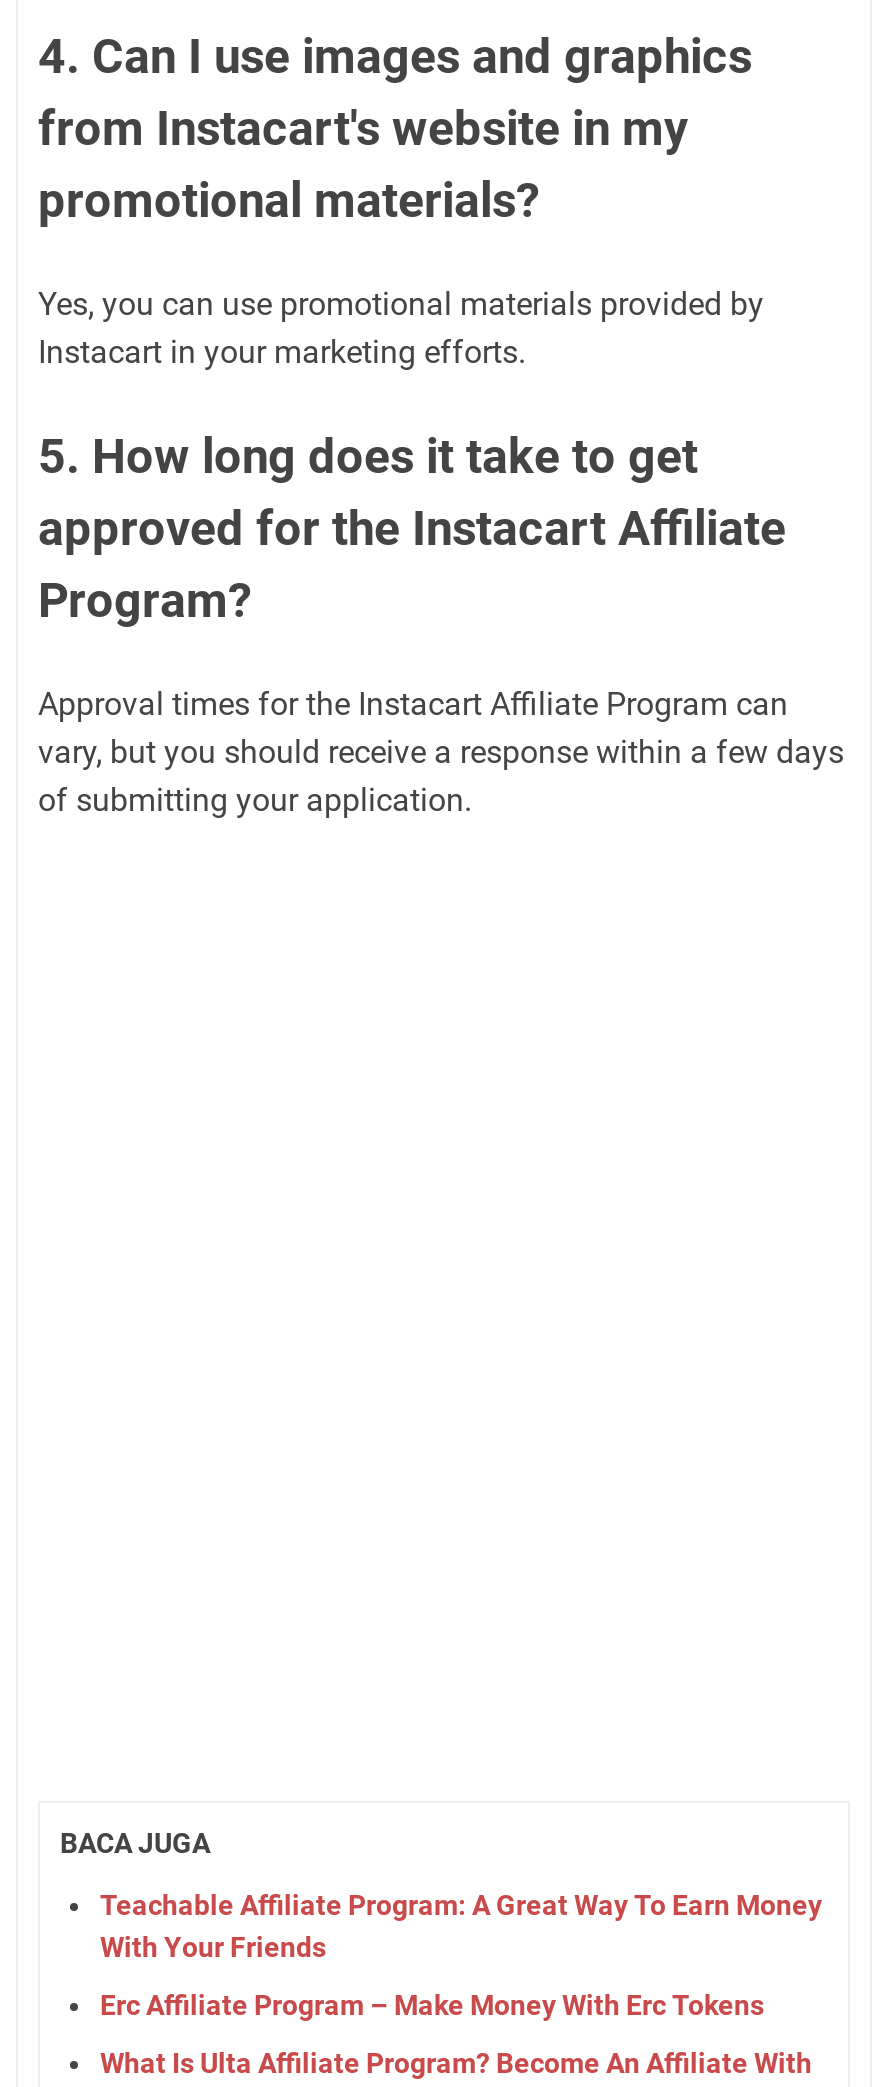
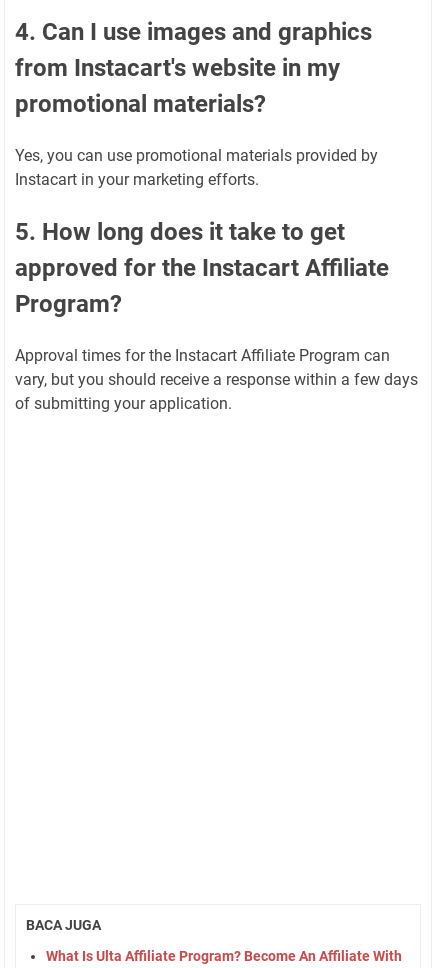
- Teachable Affiliate Program: A Great Way To Earn Money
- With Your Friends
- Erc Affiliate Program – Make Money With Erc Tokens
